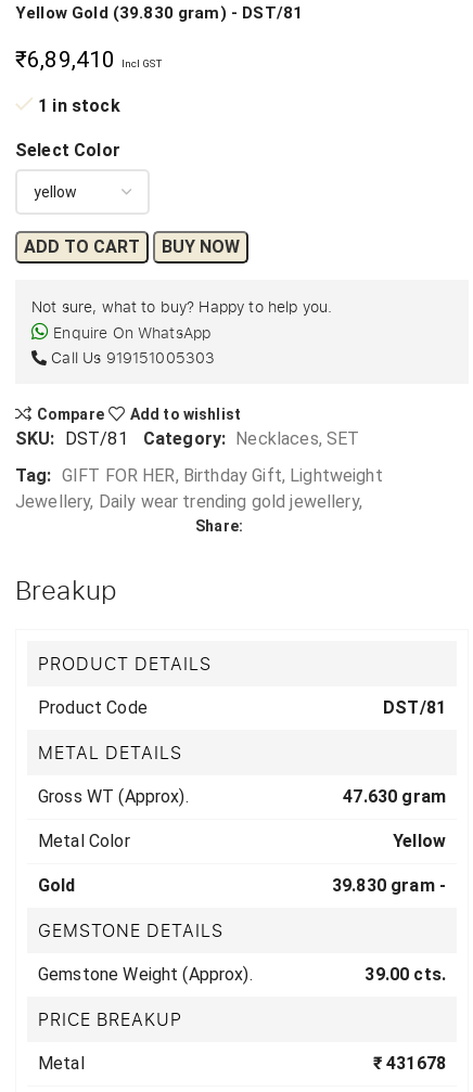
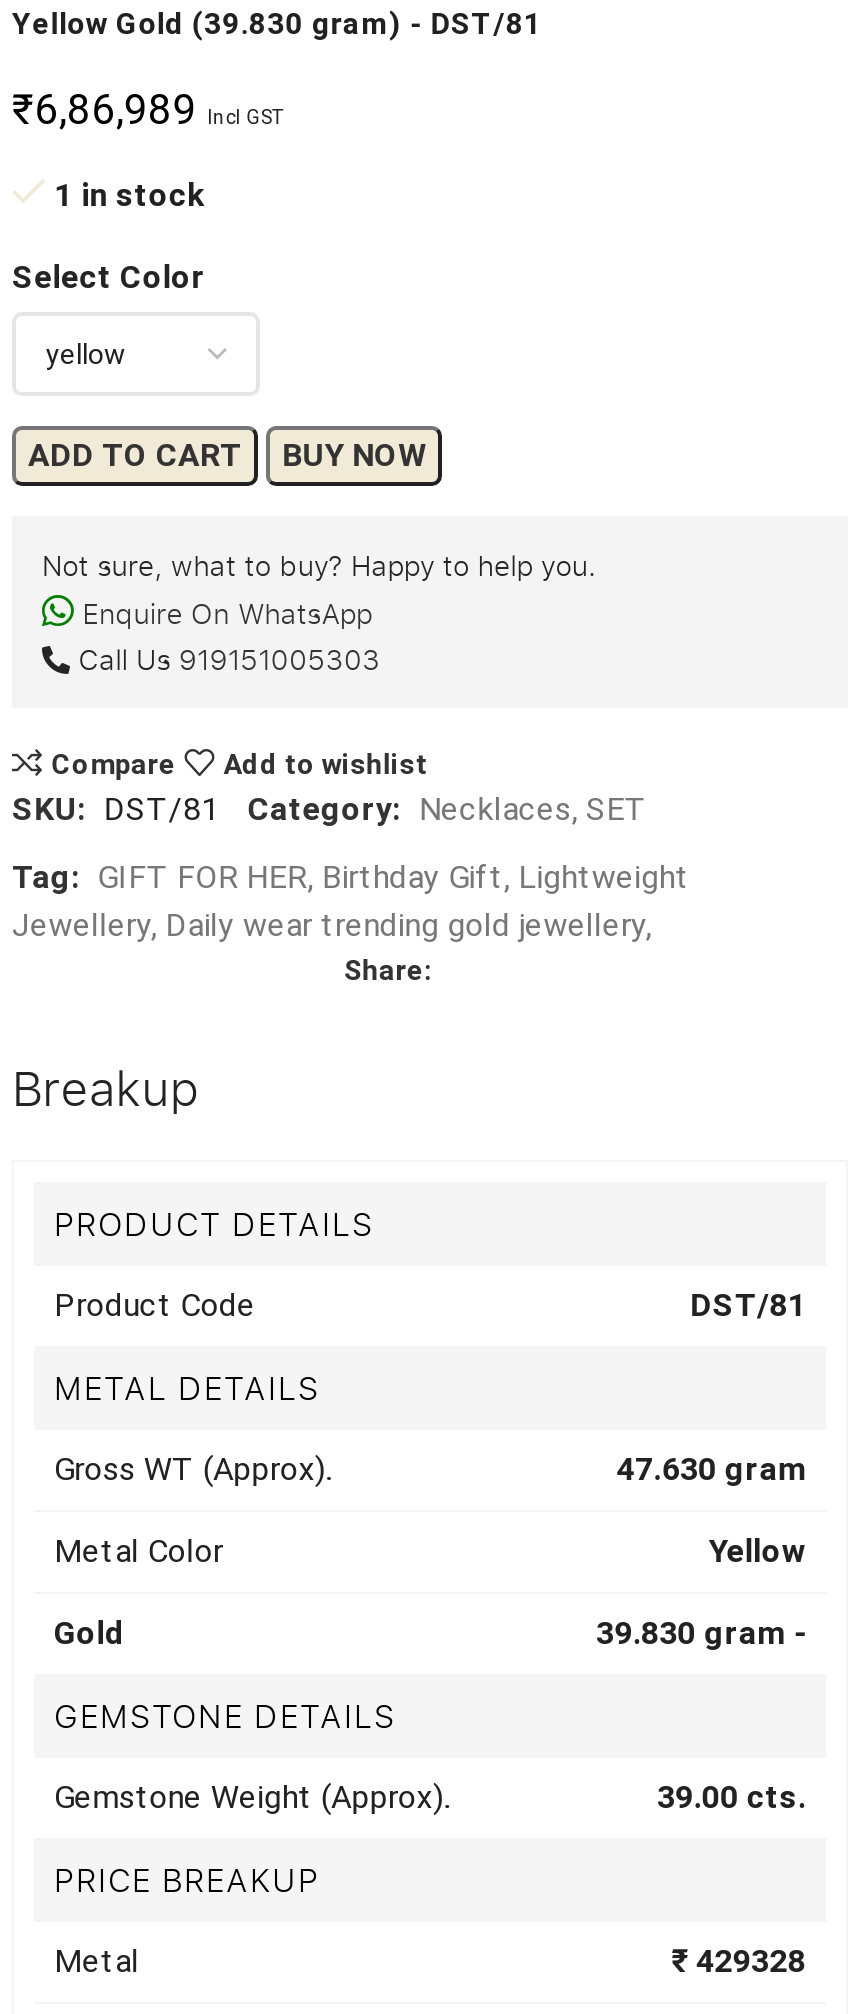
- ₹6,89,410 Incl GST
+ ₹6,86,989 Incl GST

- ₹ 431678
+ ₹ 429328
